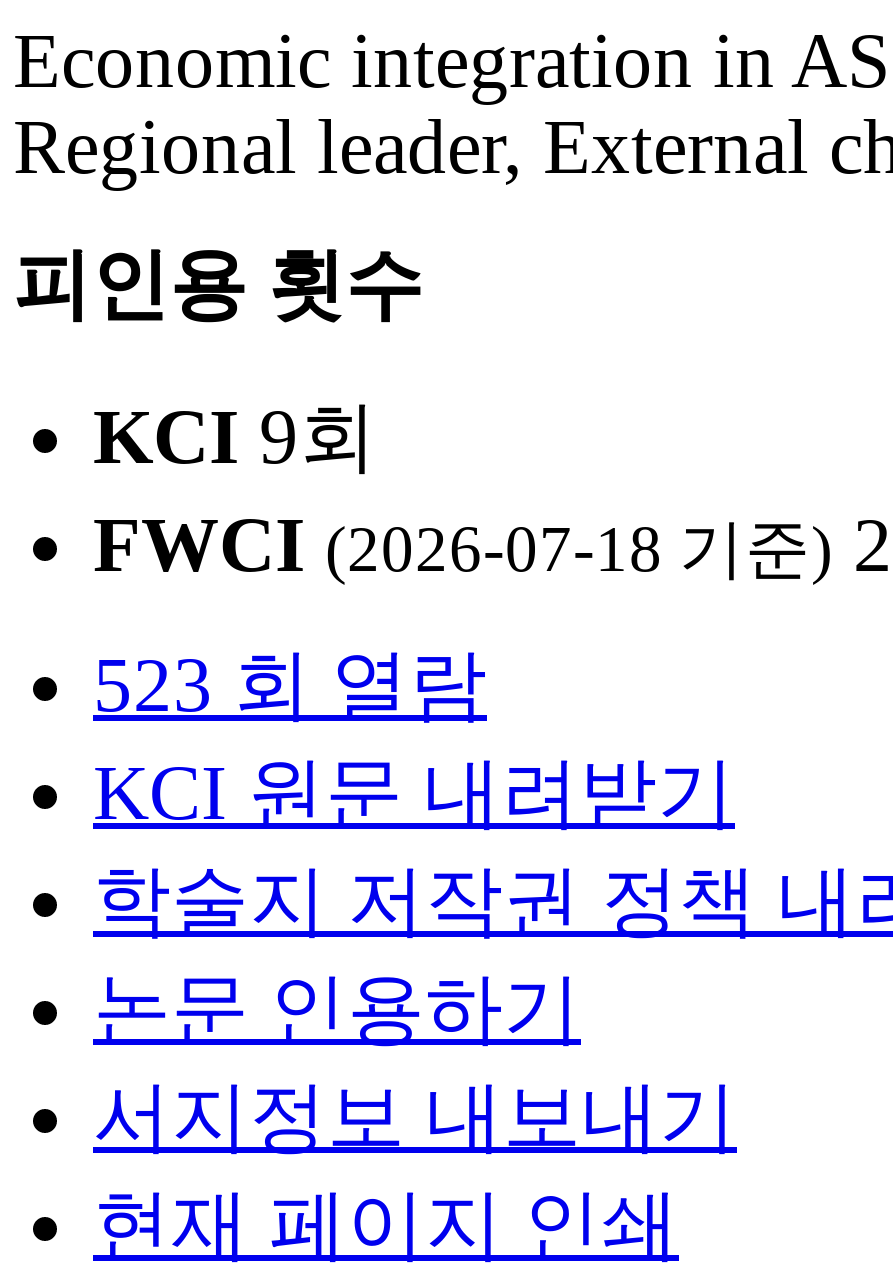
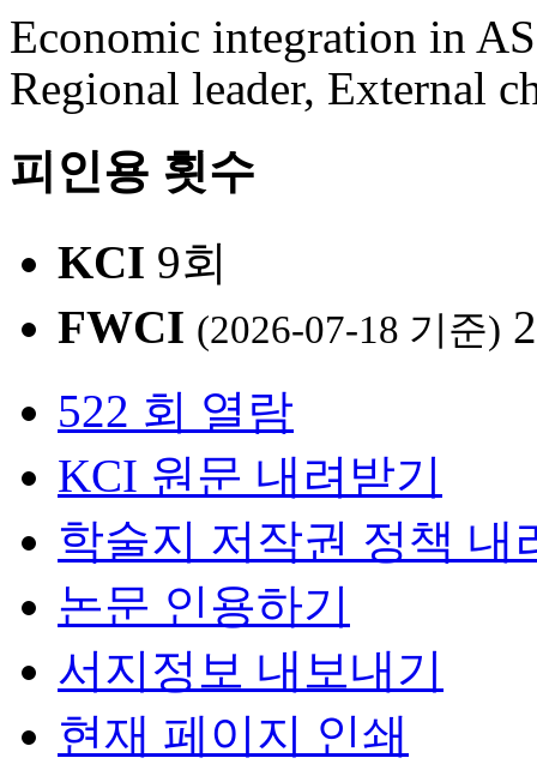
- 523 회 열람
+ 522 회 열람
